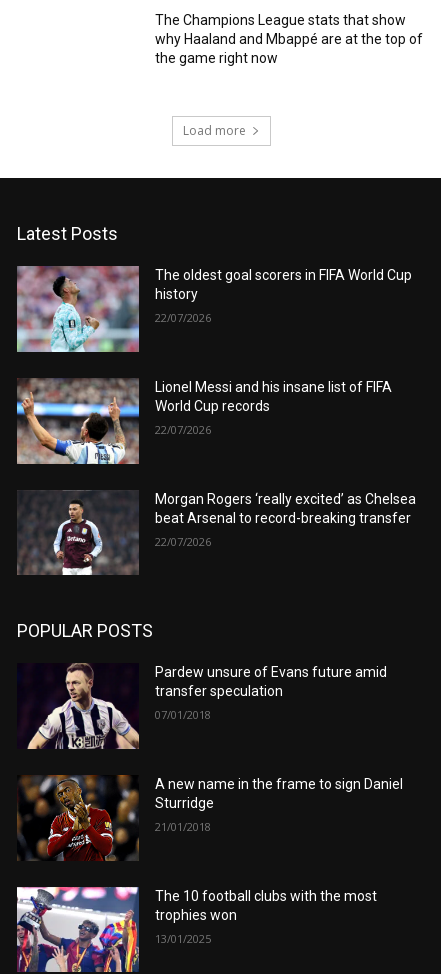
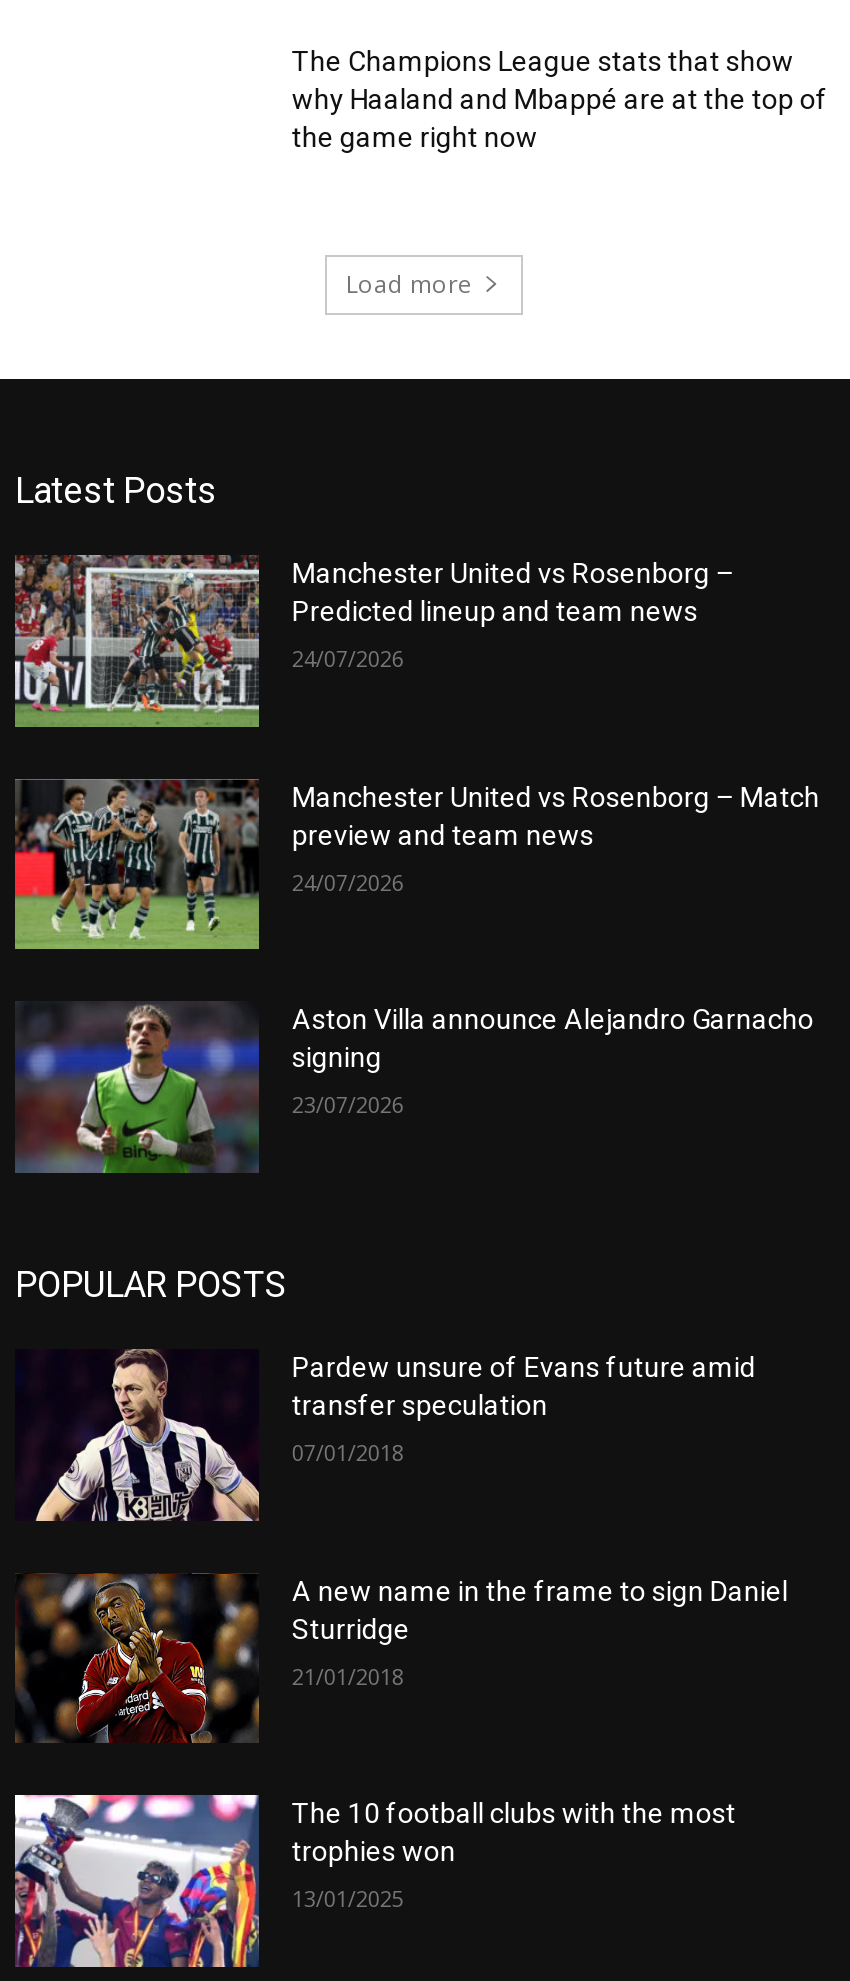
- [image]
- The oldest goal scorers in FIFA World Cup
- history
+ [image]
+ Manchester United vs Rosenborg –
+ Predicted lineup and team news

- 22/07/2026
+ 24/07/2026

- [image]
- Lionel Messi and his insane list of FIFA
- World Cup records
+ [image]
+ Manchester United vs Rosenborg – Match
+ preview and team news

- 22/07/2026
+ 24/07/2026

- [image]
- Morgan Rogers ‘really excited’ as Chelsea
- beat Arsenal to record-breaking transfer
+ [image]
+ Aston Villa announce Alejandro Garnacho
+ signing

- 22/07/2026
+ 23/07/2026
